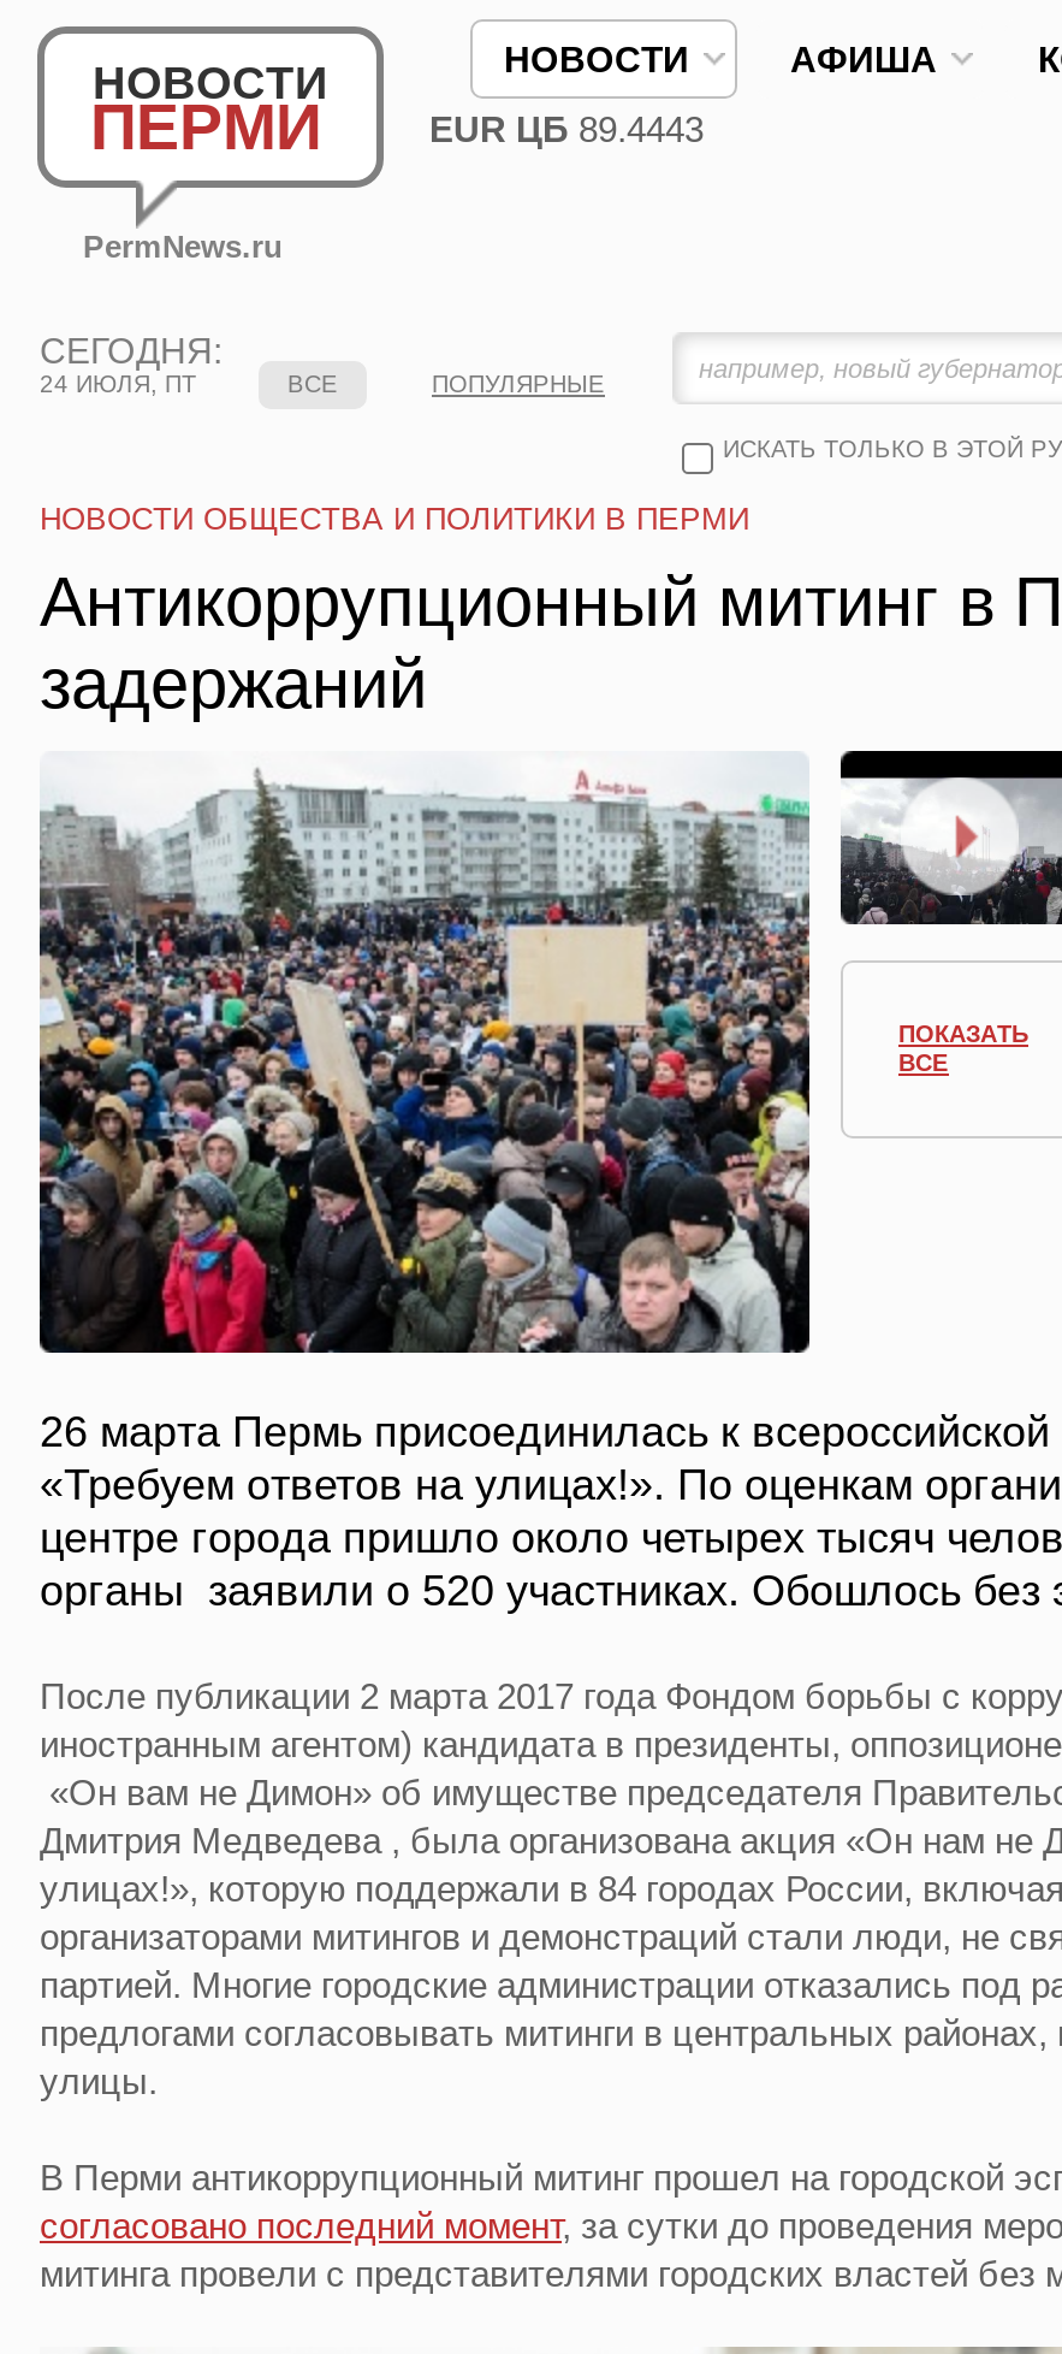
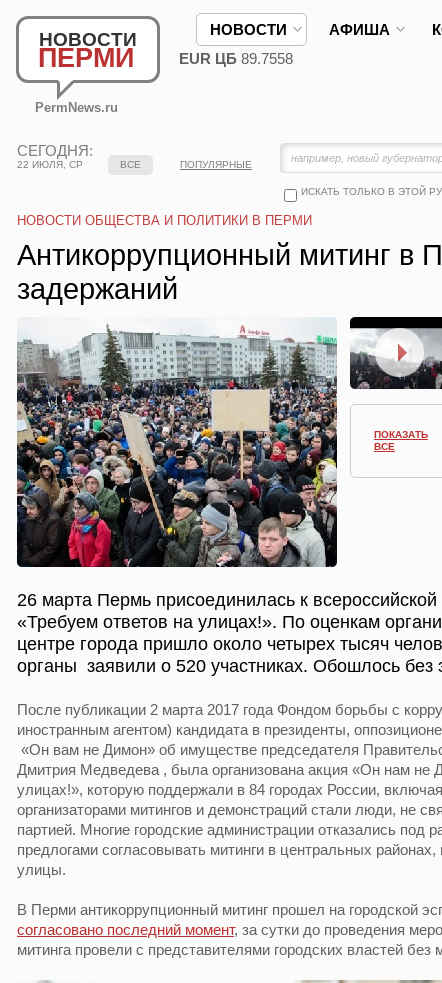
- EUR ЦБ 89.4443
+ EUR ЦБ 89.7558

- 24 ИЮЛЯ, ПТ
+ 22 ИЮЛЯ, СР
